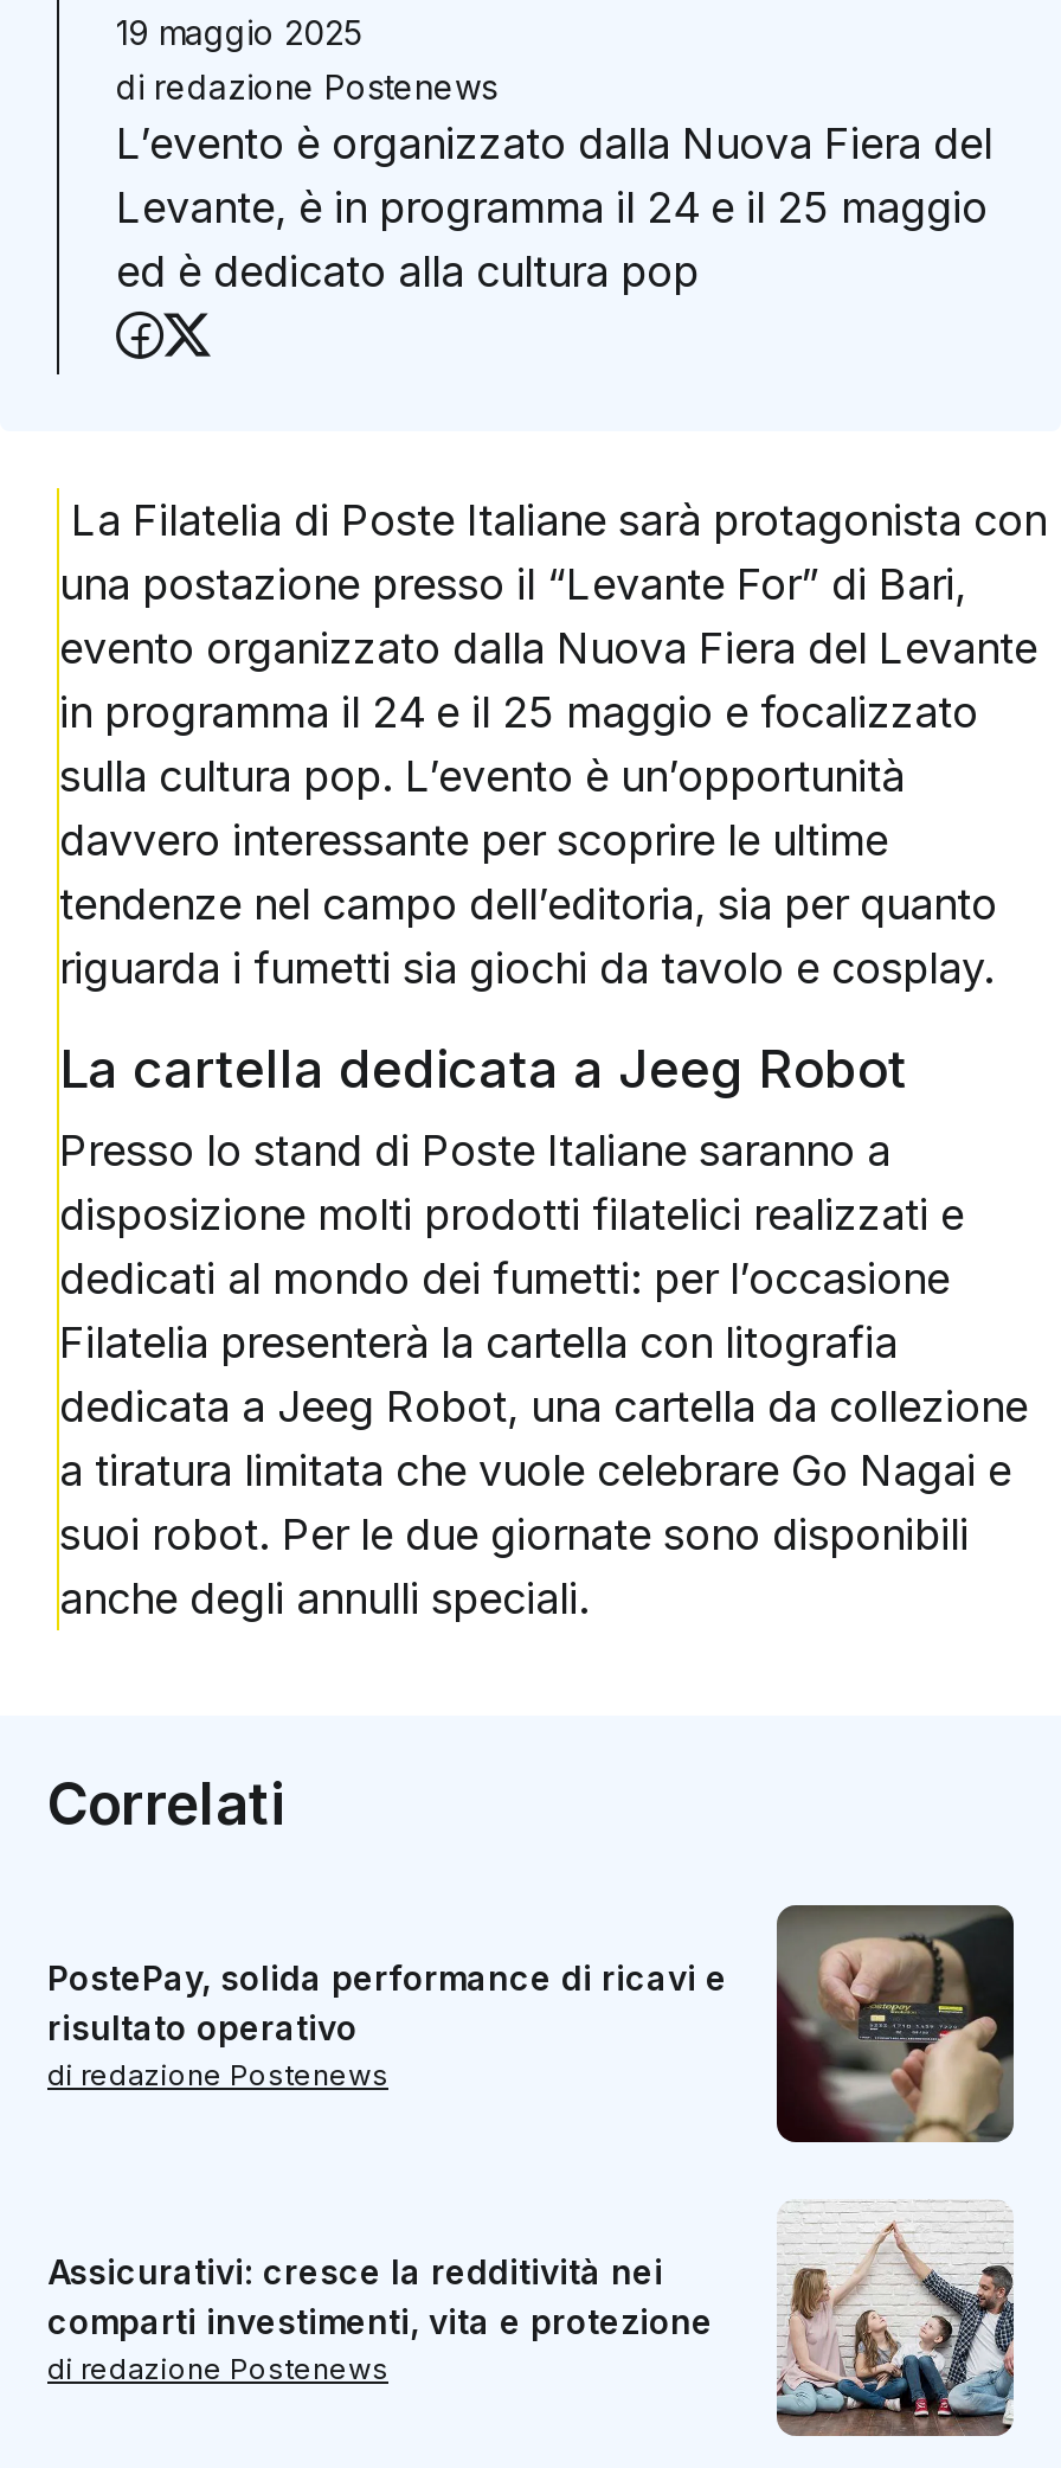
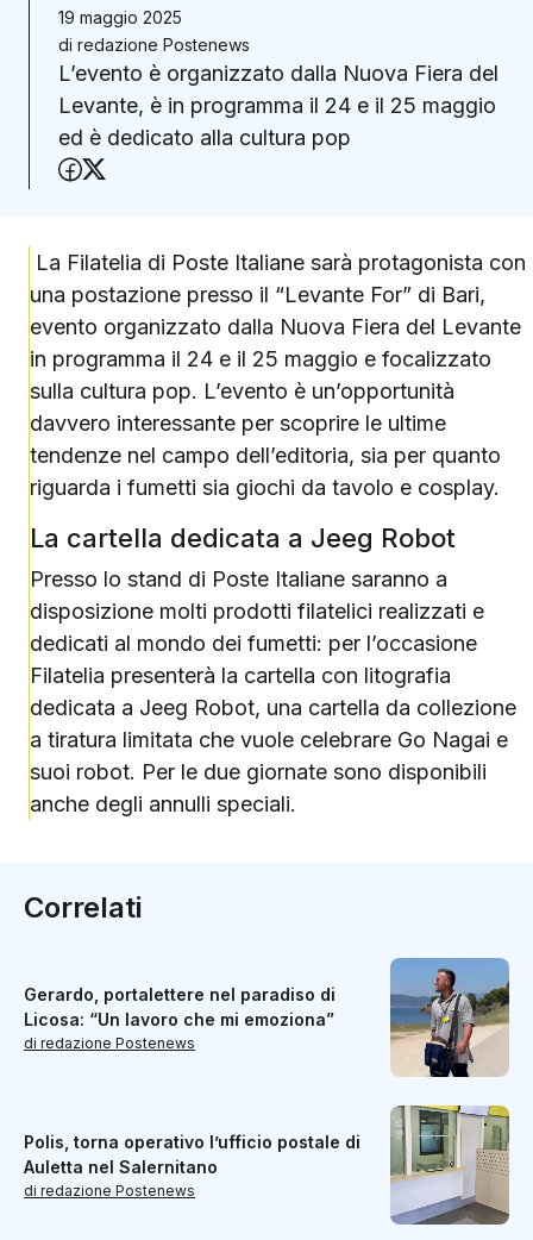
- [image]
+ [image]

- PostePay, solida performance di ricavi e
- risultato operativo
+ Gerardo, portalettere nel paradiso di
+ Licosa: “Un lavoro che mi emoziona”

- [image]
- Assicurativi: cresce la redditività nei
- comparti investimenti, vita e protezione
+ [image]
+ Polis, torna operativo l’ufficio postale di
+ Auletta nel Salernitano
